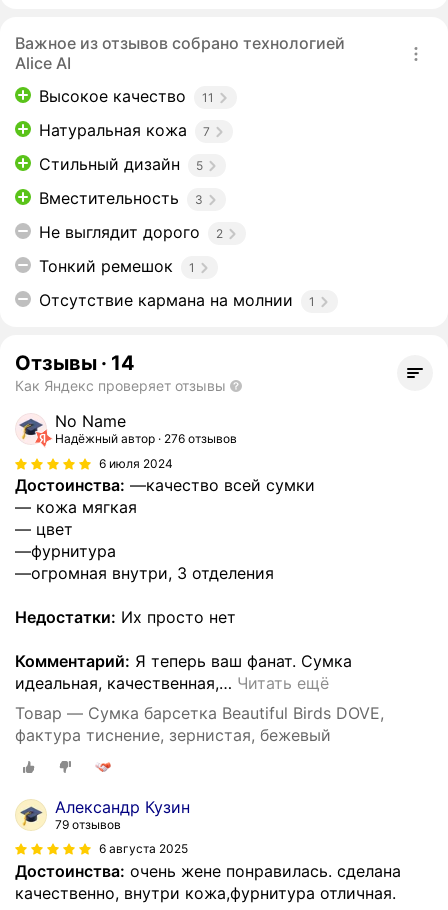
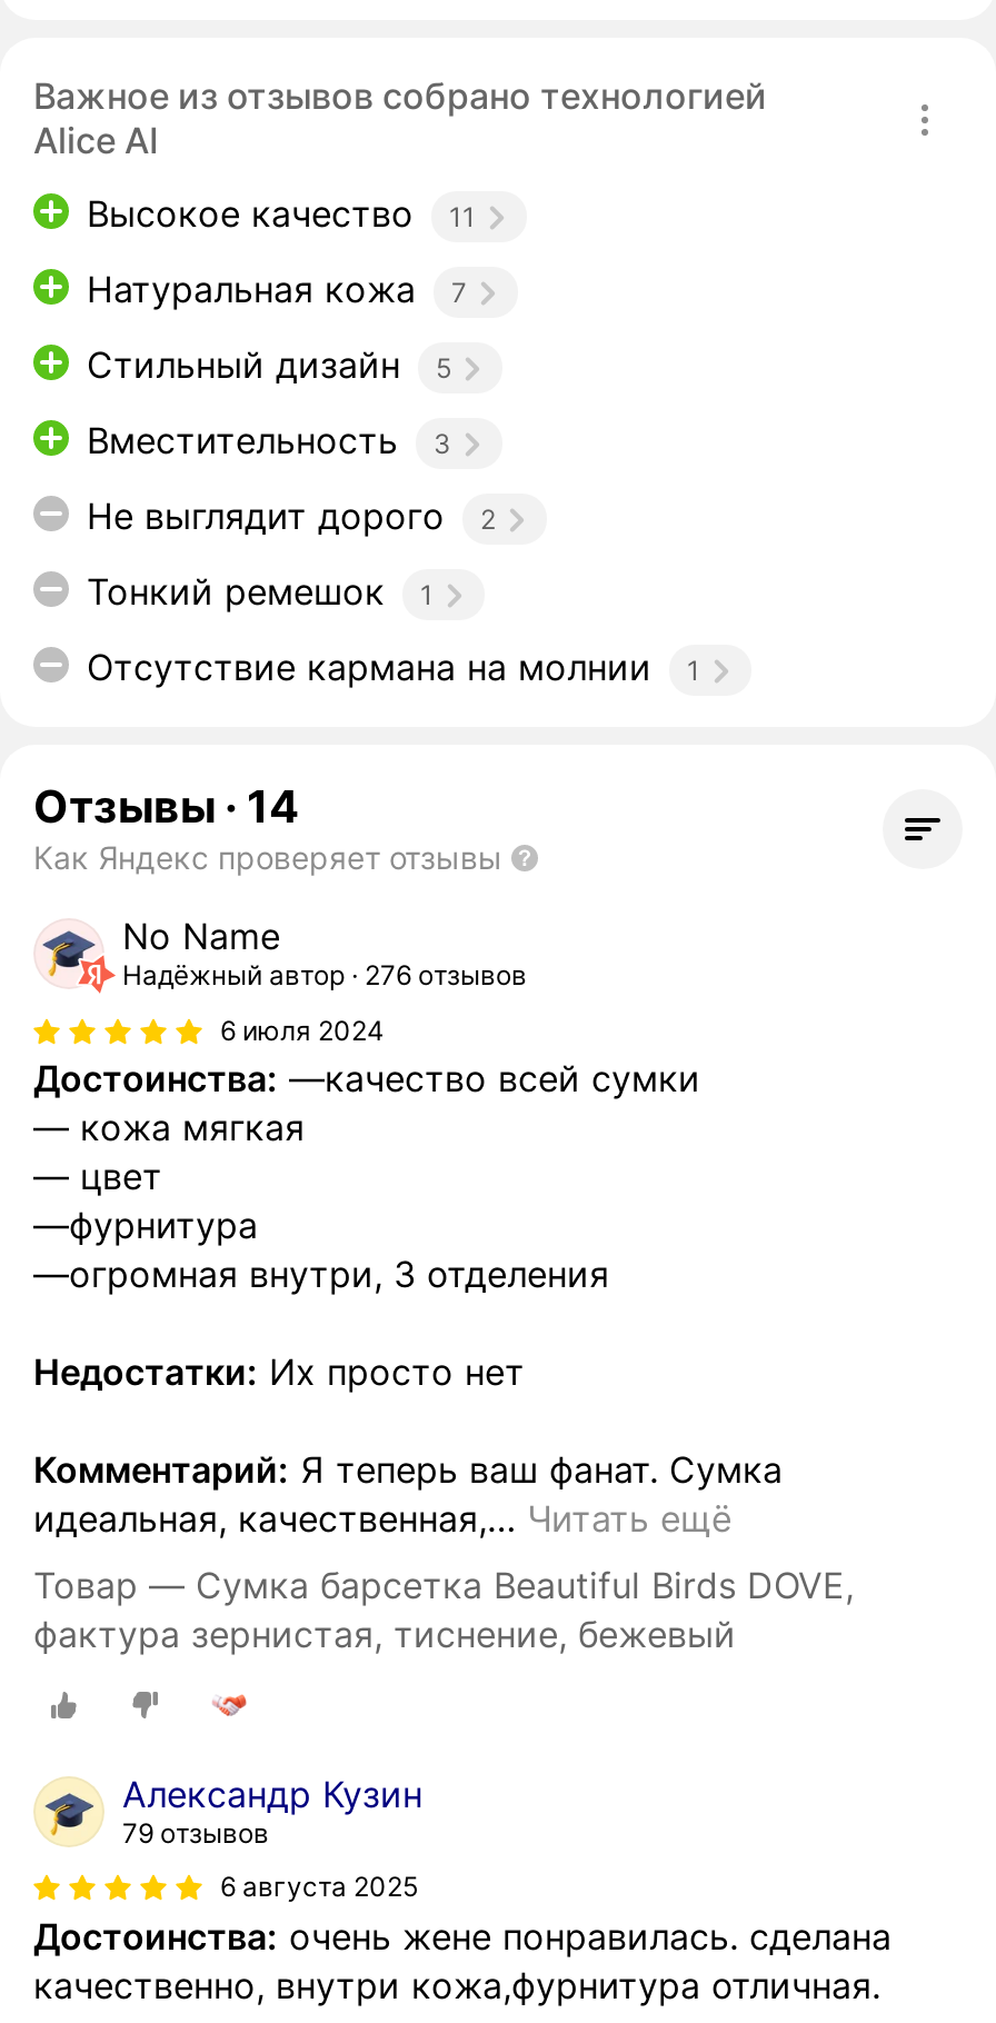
- фактура тиснение, зернистая, бежевый
+ фактура зернистая, тиснение, бежевый
